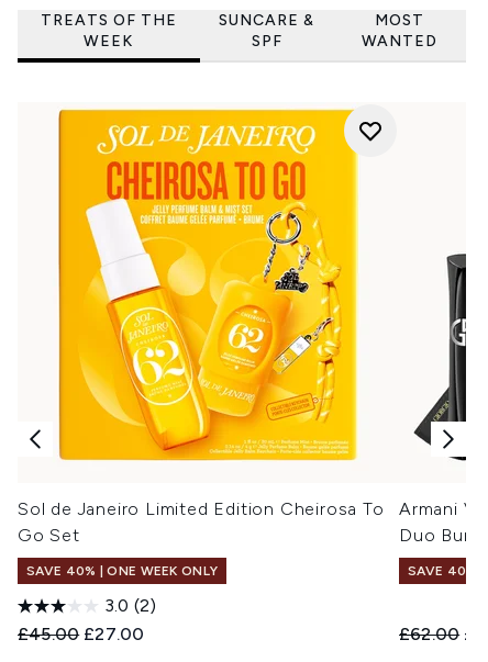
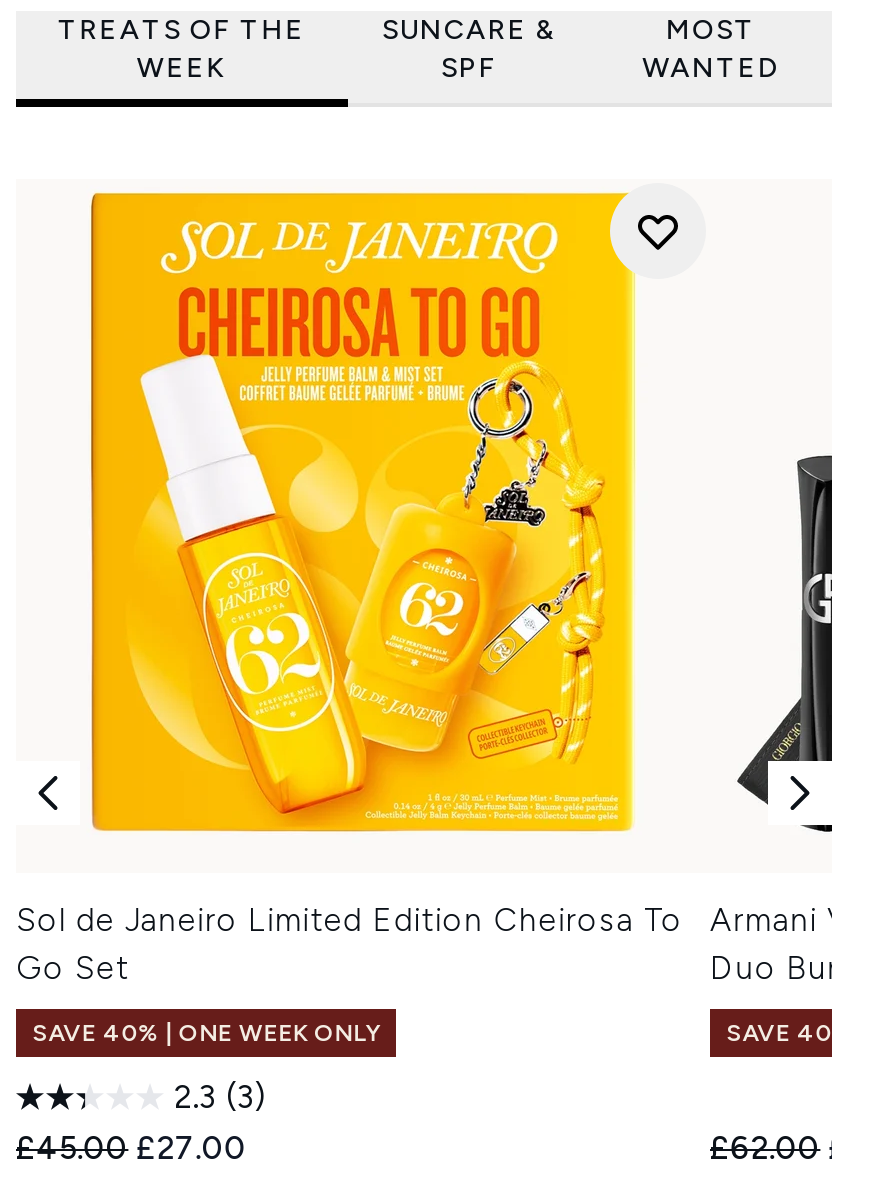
- 3.0 (2)
+ 2.3 (3)
